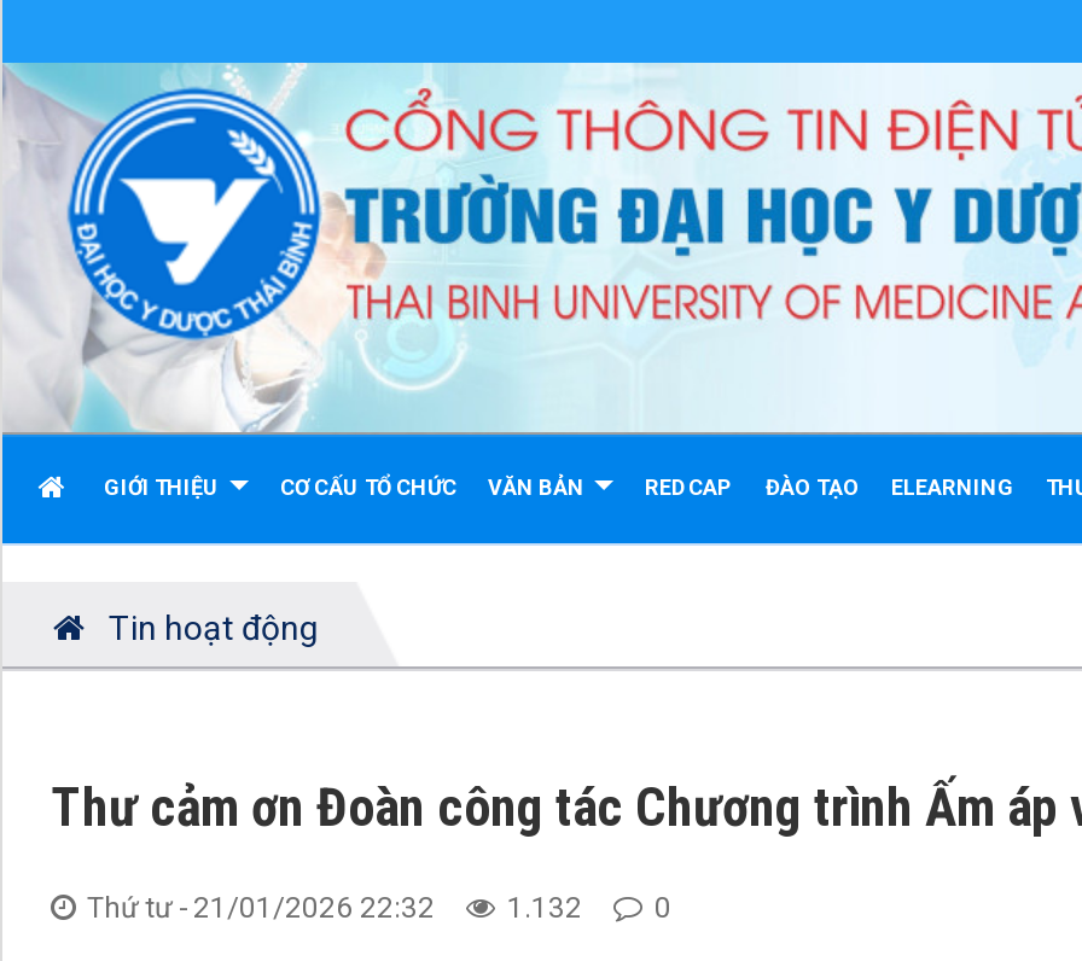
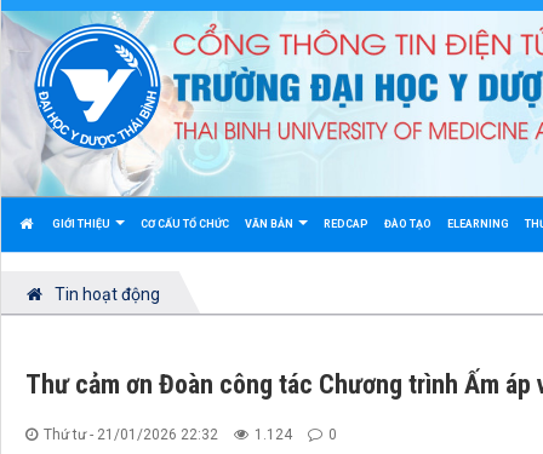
- 1.132
+ 1.124
